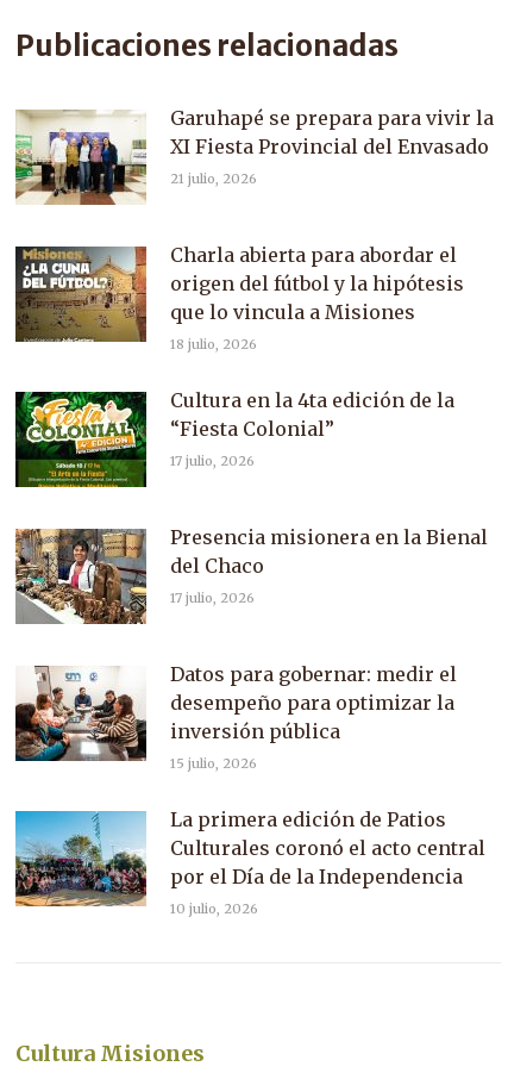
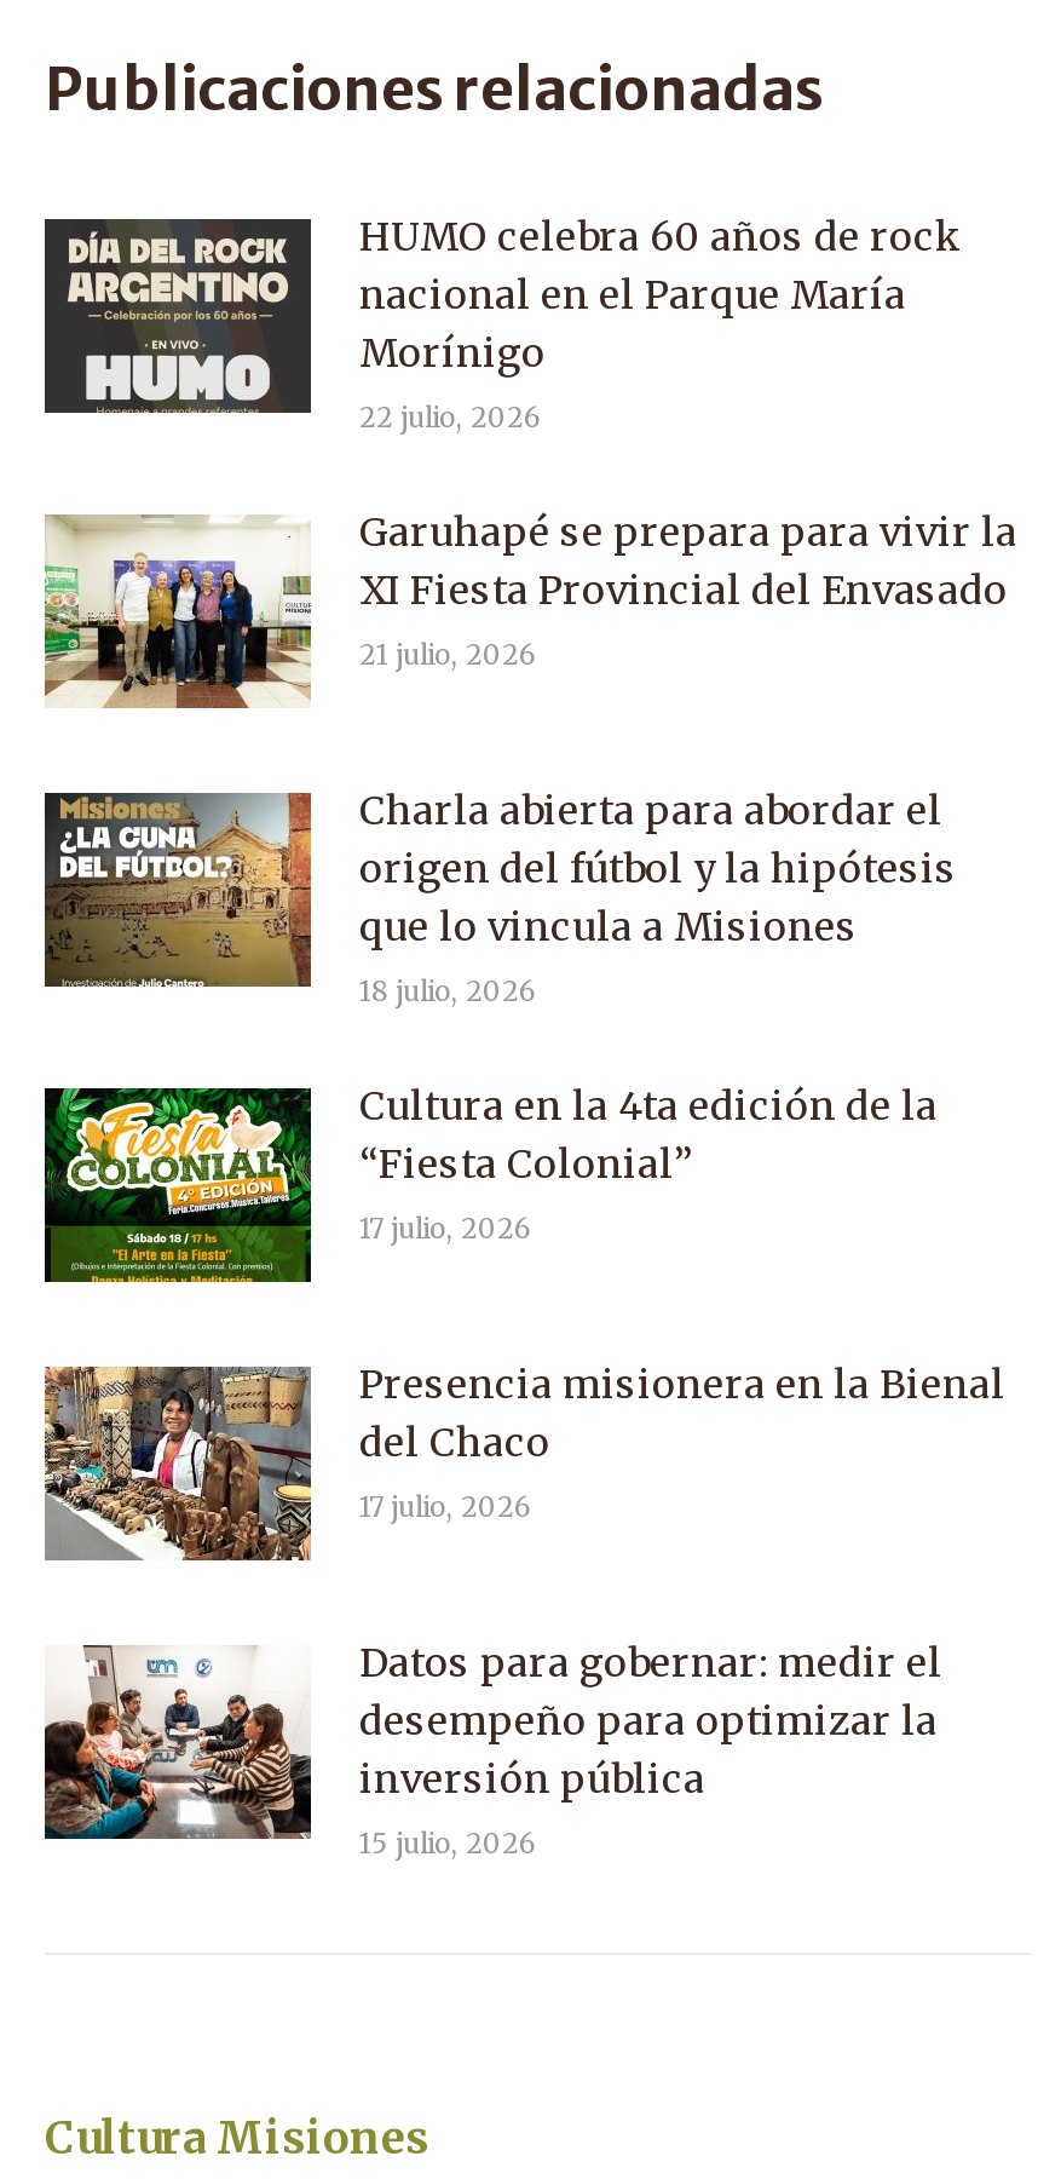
+ [image]
+ HUMO celebra 60 años de rock
+ nacional en el Parque María
+ Morínigo
+ 22 julio, 2026

moved down: [image] | Garuhapé se prepara para vivir la | XI Fiesta Provincial del Envasado | ... | inversión pública | 15 julio, 2026

- [image]
- La primera edición de Patios
- Culturales coronó el acto central
- por el Día de la Independencia
- 10 julio, 2026
